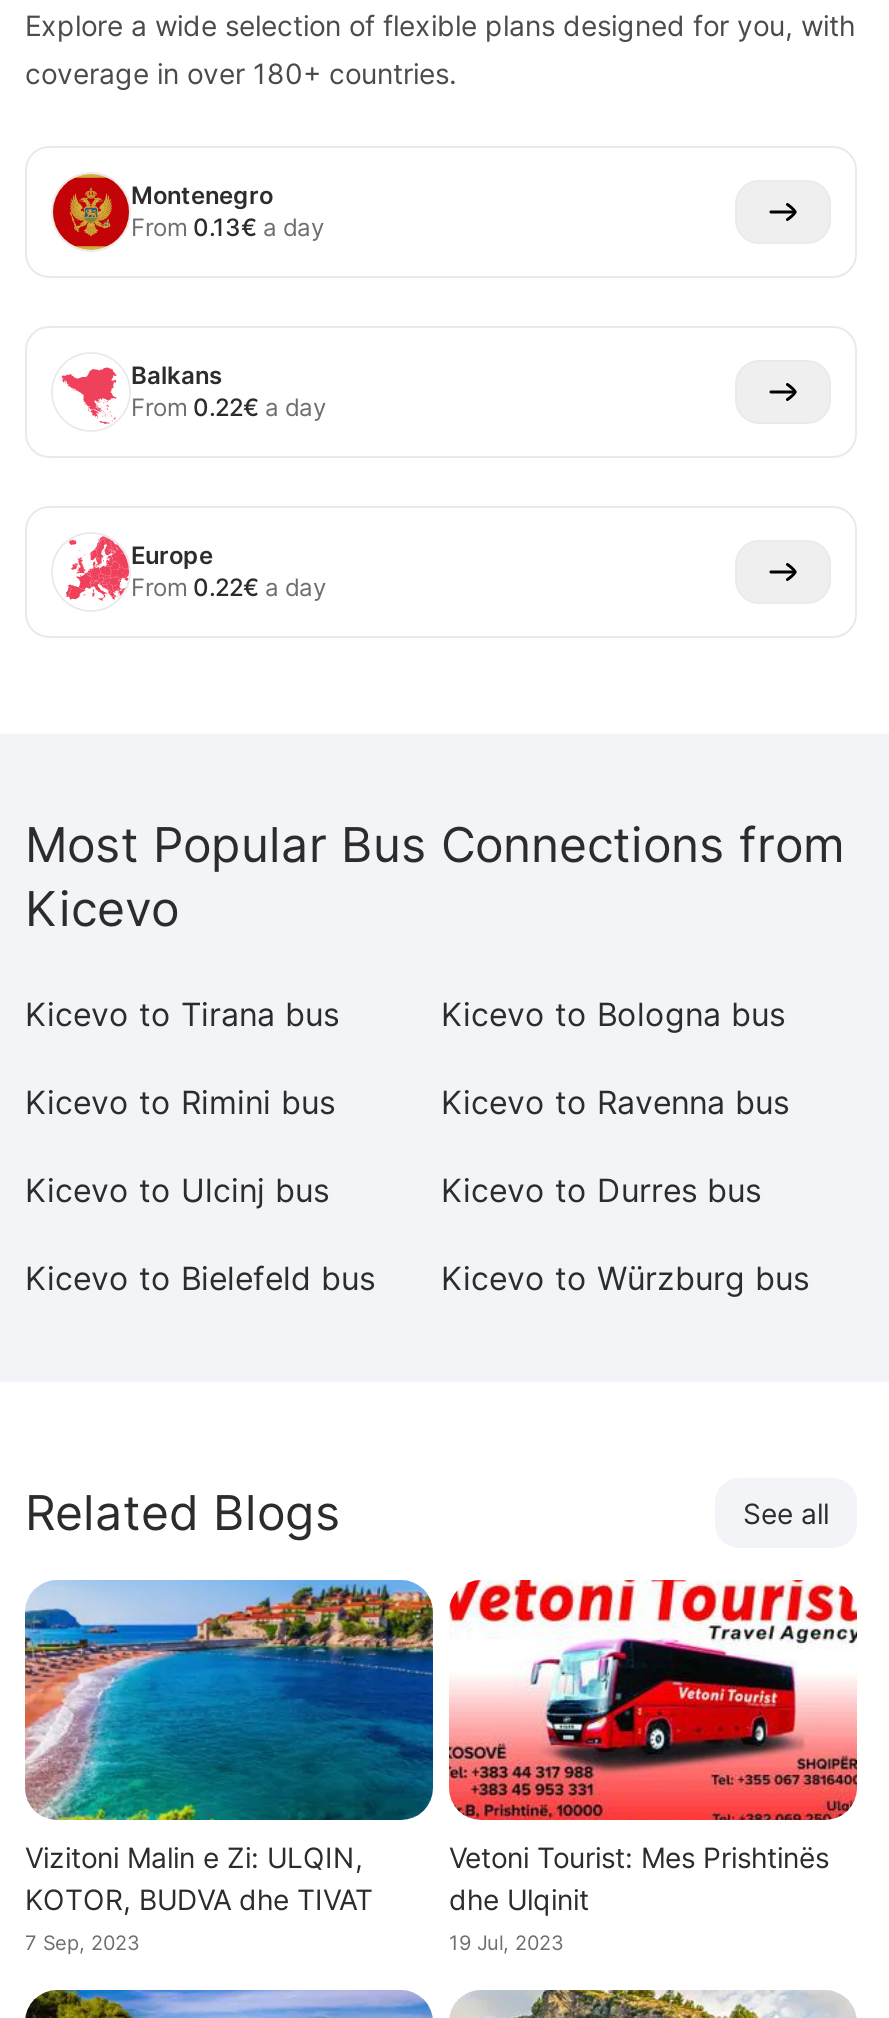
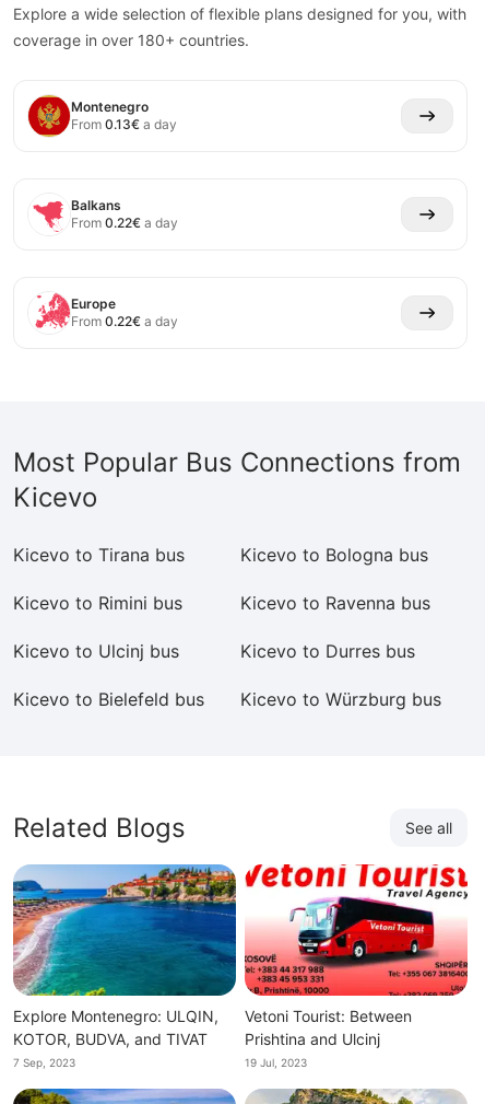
- Vizitoni Malin e Zi: ULQIN,
- KOTOR, BUDVA dhe TIVAT
+ Explore Montenegro: ULQIN,
+ KOTOR, BUDVA, and TIVAT

- Vetoni Tourist: Mes Prishtinës
- dhe Ulqinit
+ Vetoni Tourist: Between
+ Prishtina and Ulcinj
